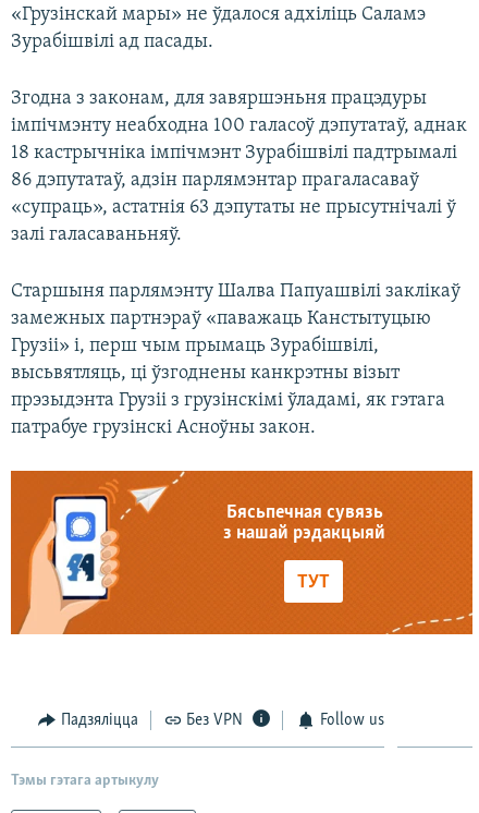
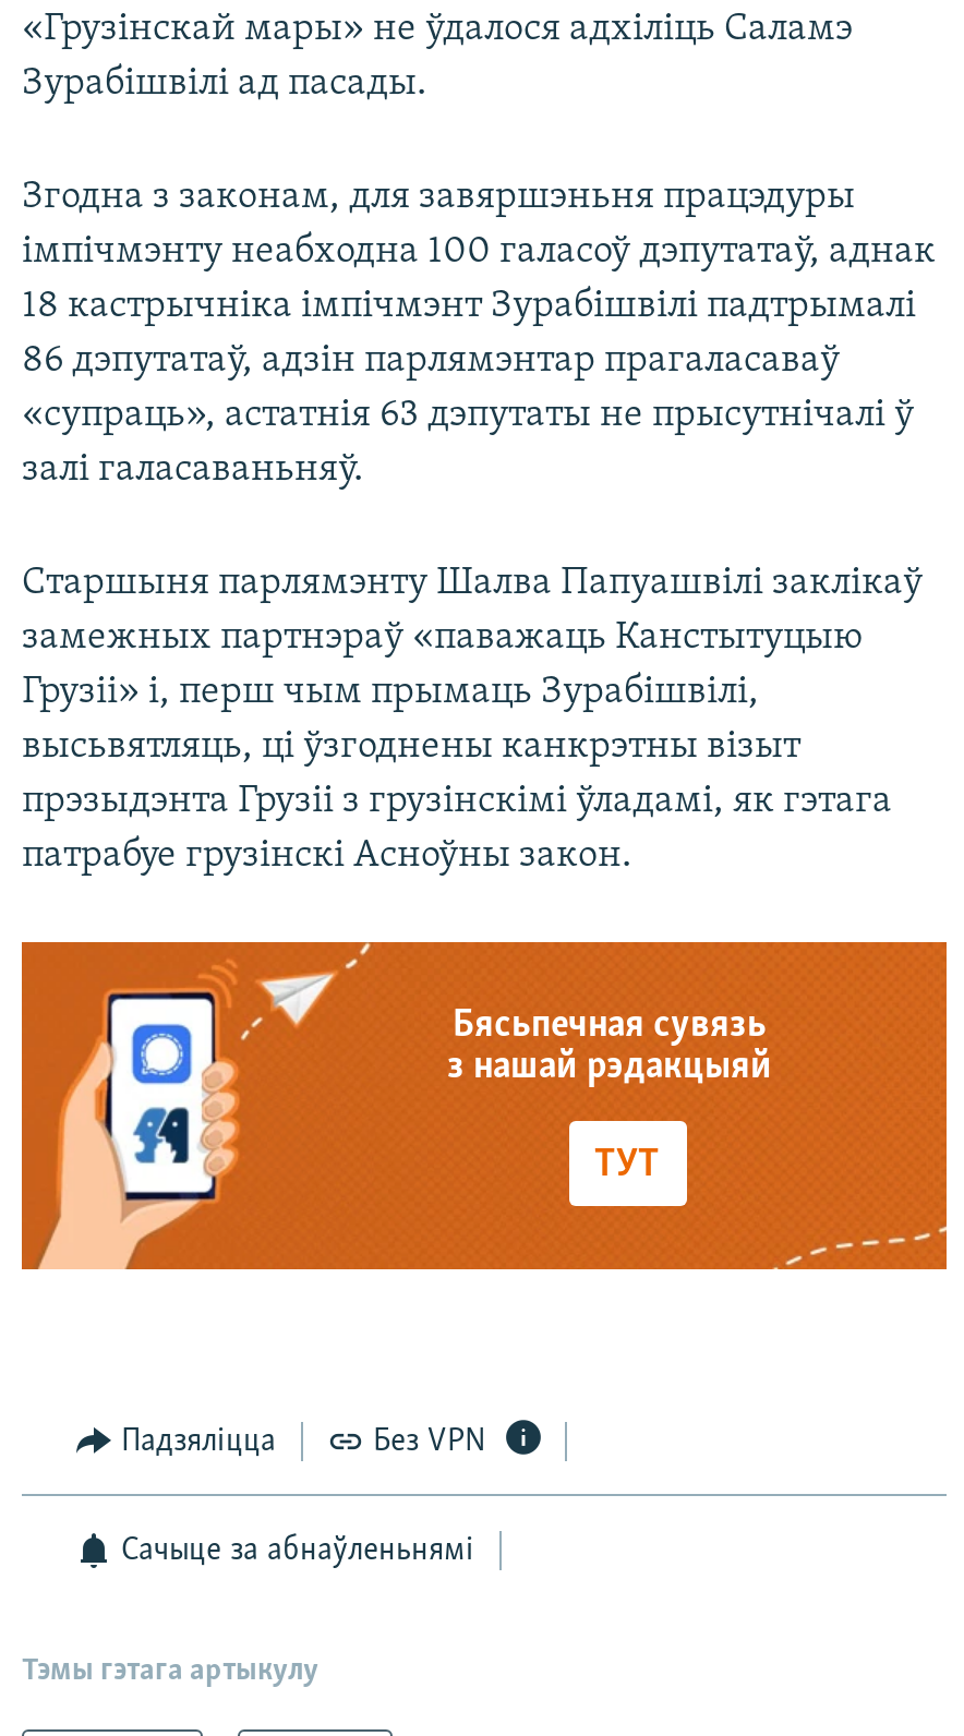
- Follow us
+ Сачыце за абнаўленьнямі
